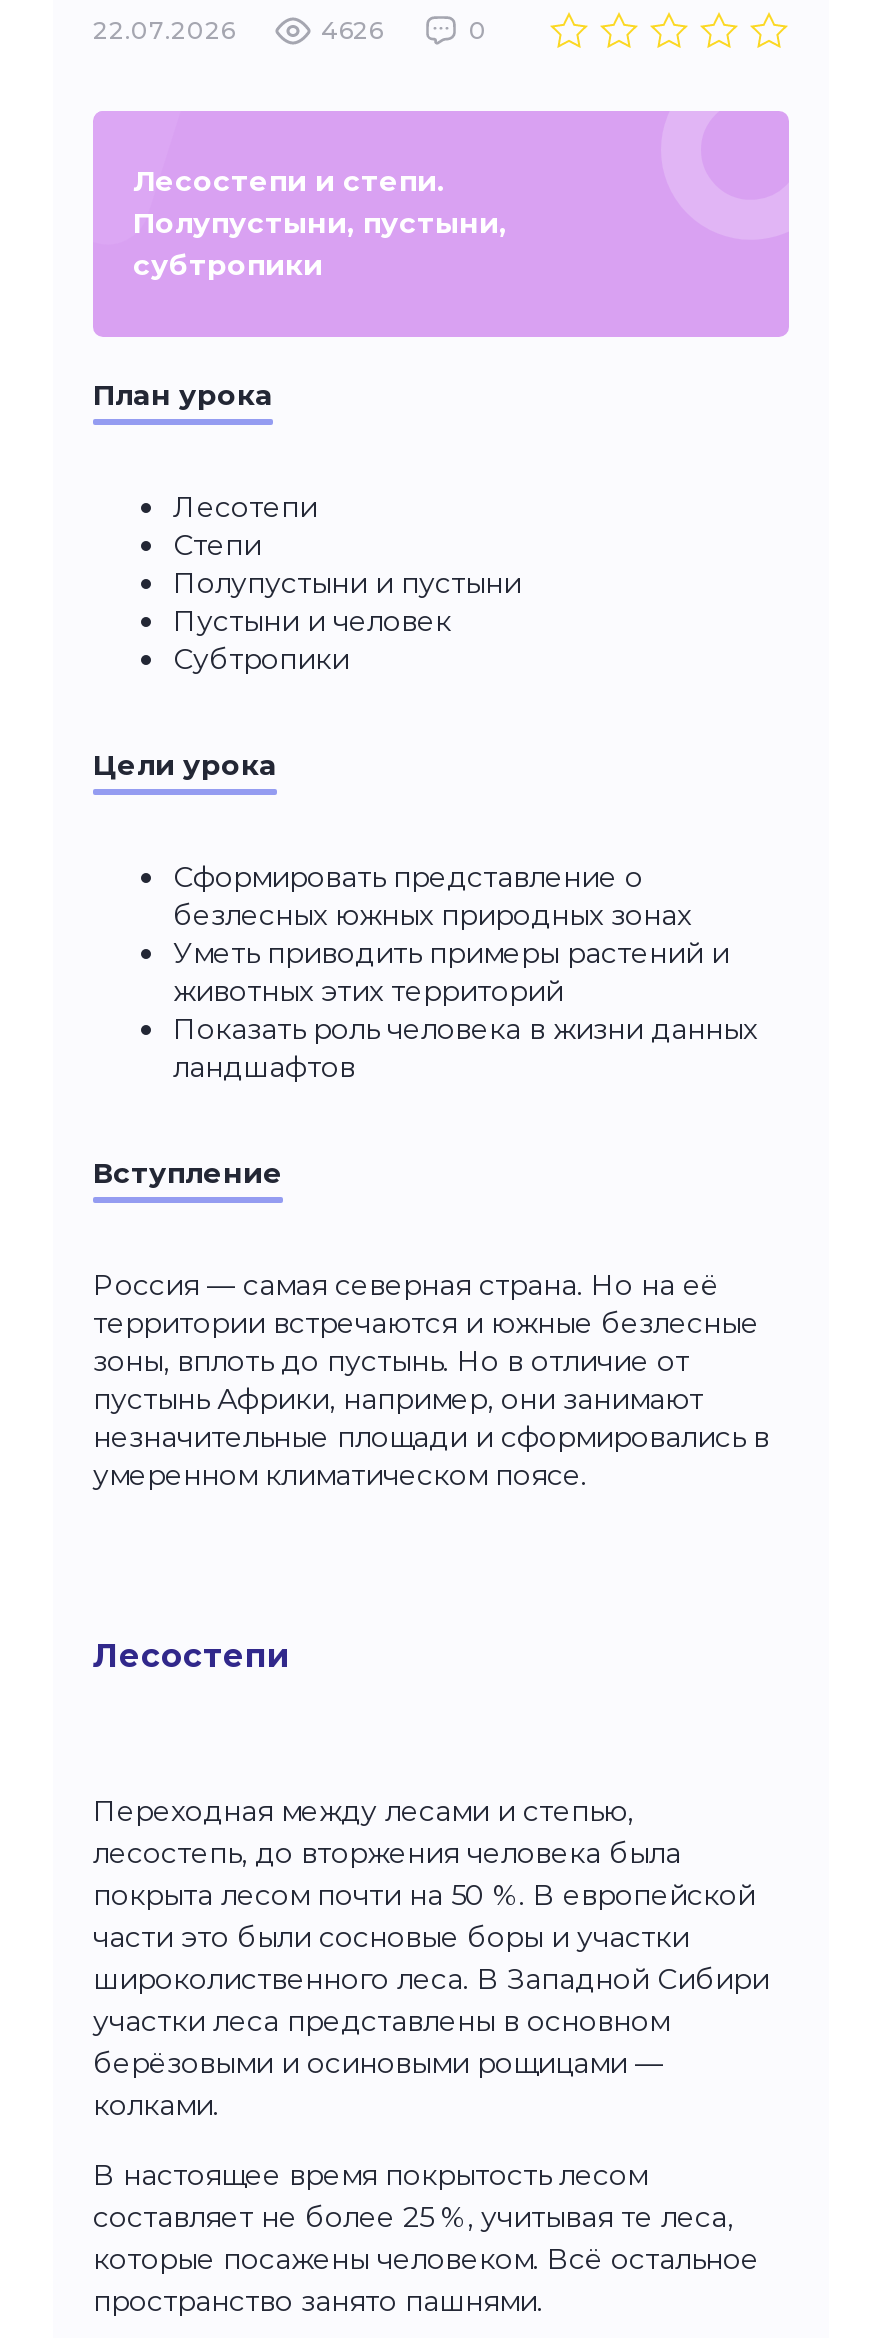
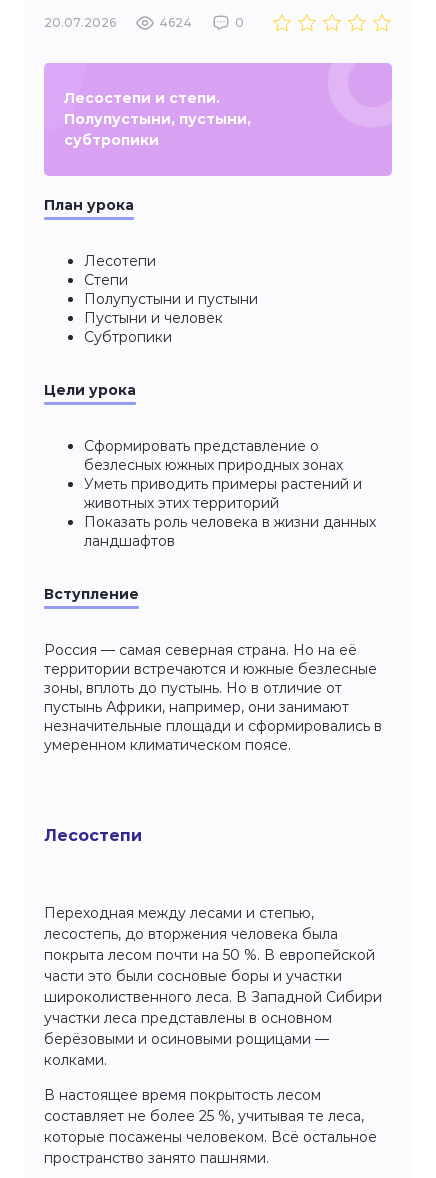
- 22.07.2026
+ 20.07.2026

- 4626
+ 4624
